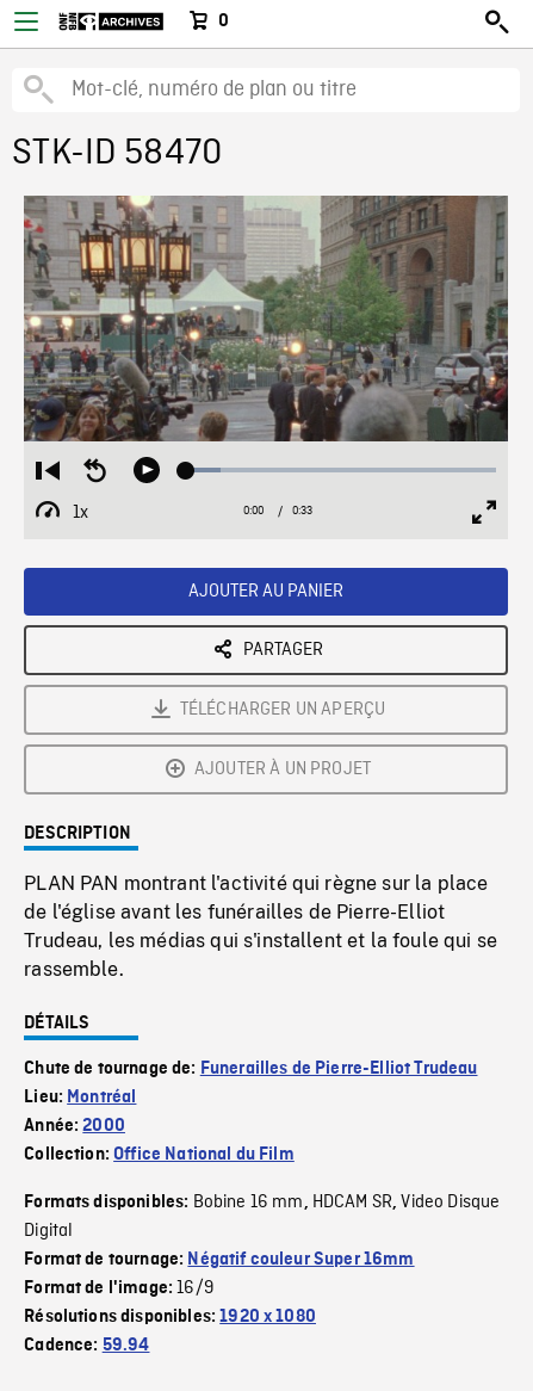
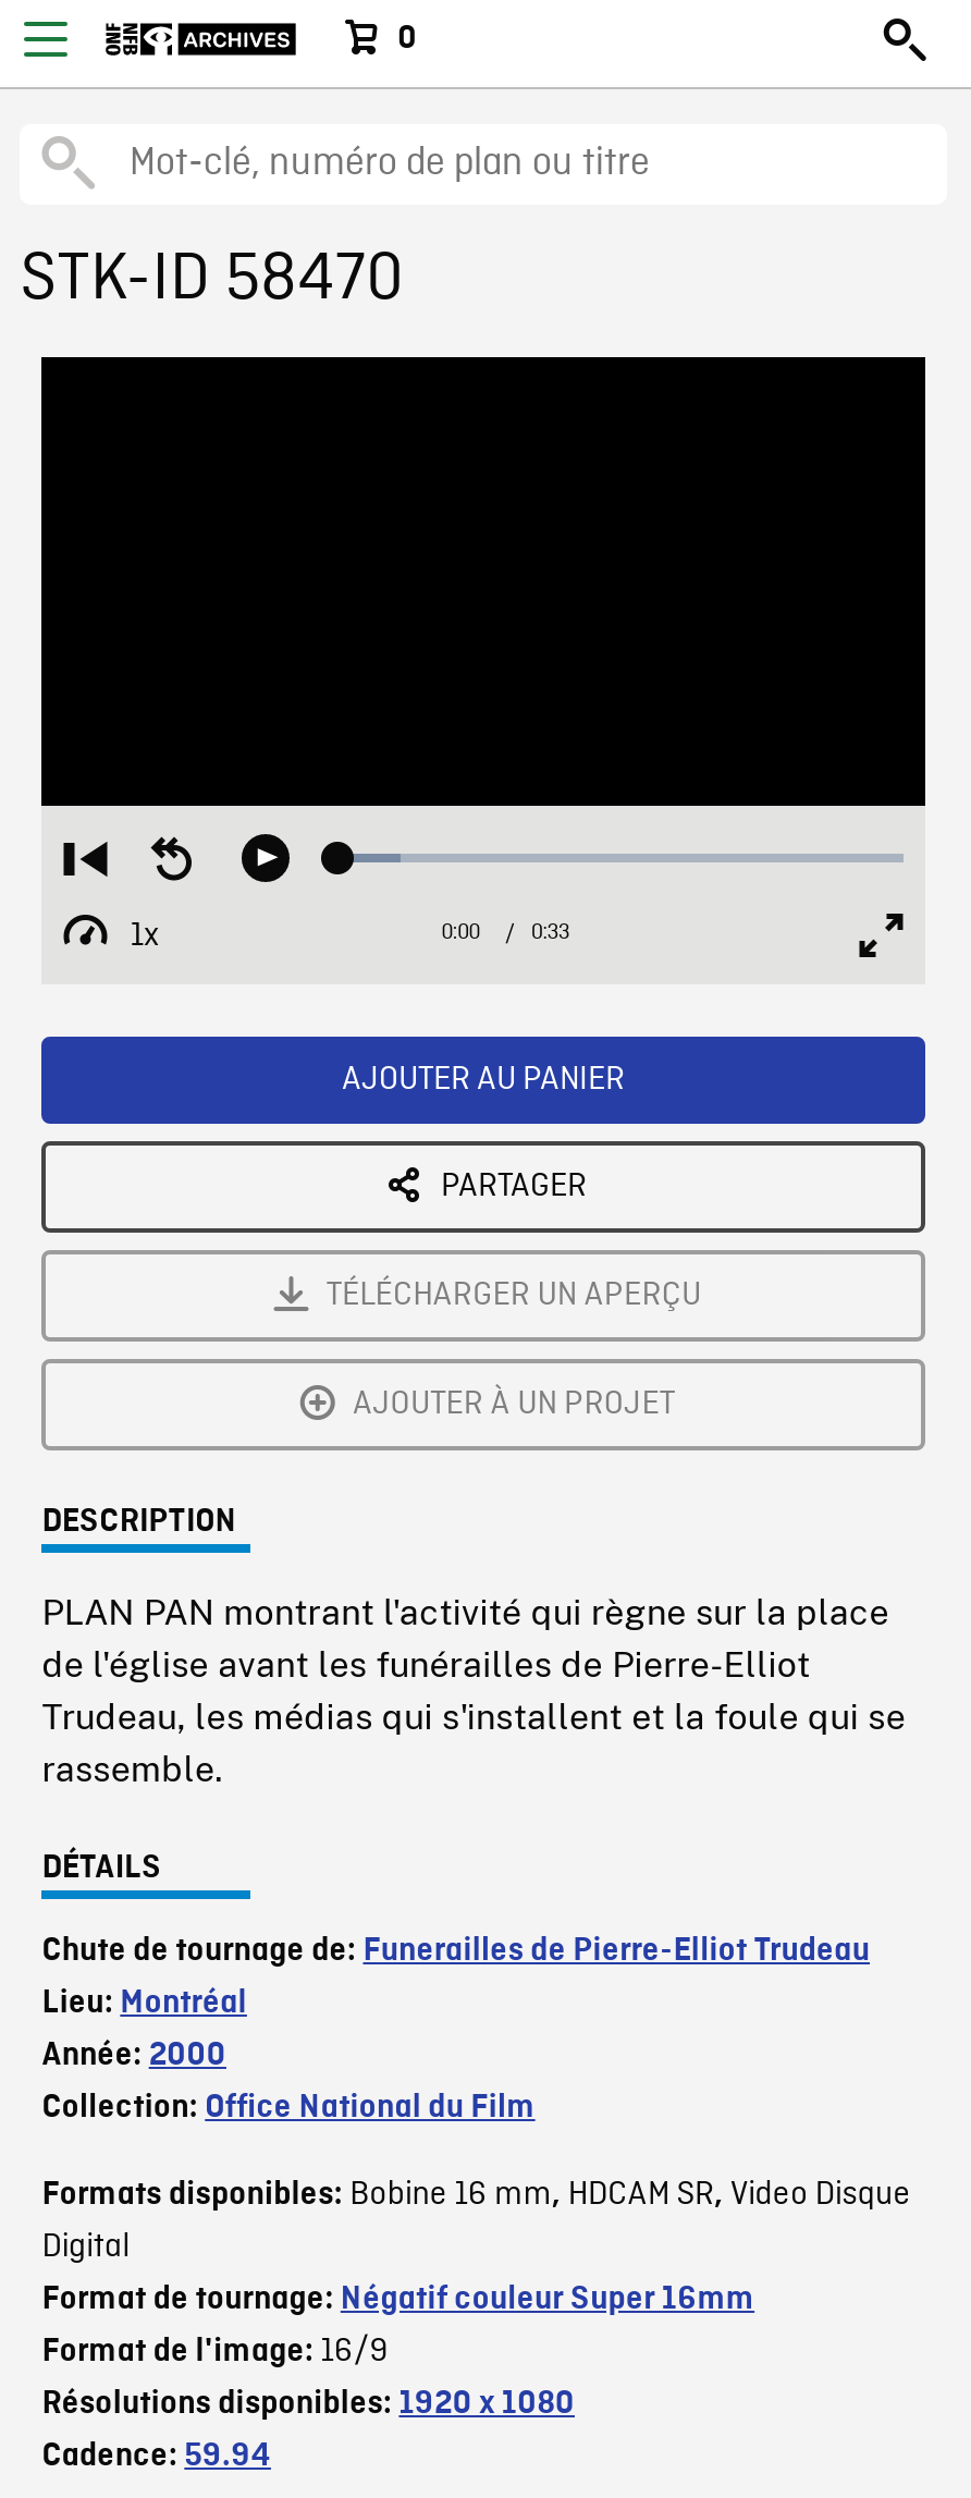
- [image]
